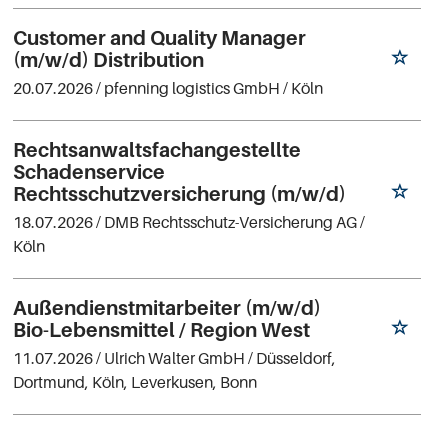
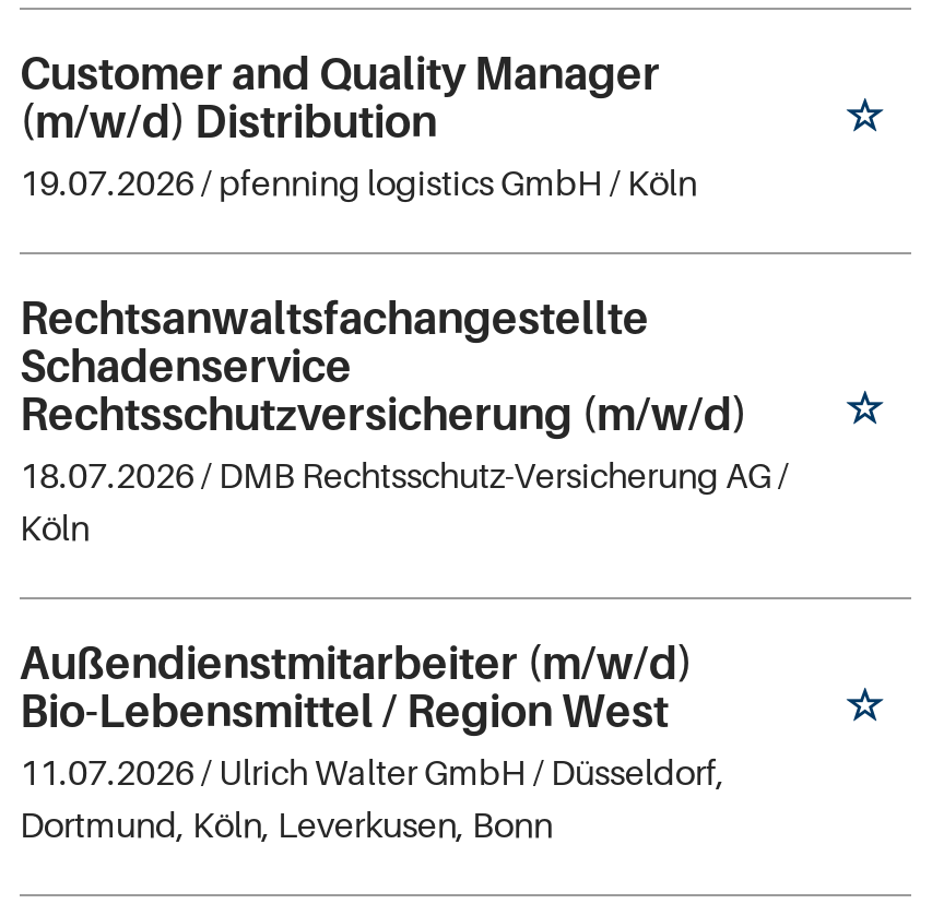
- 20.07.2026 / pfenning logistics GmbH / Köln
+ 19.07.2026 / pfenning logistics GmbH / Köln
